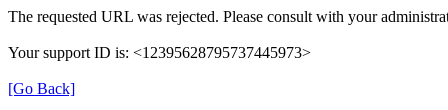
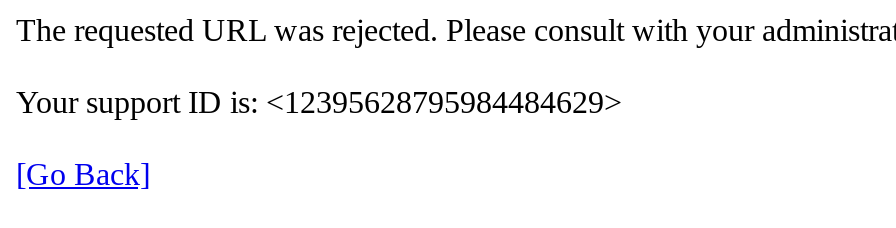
- Your support ID is: <12395628795737445973>
+ Your support ID is: <12395628795984484629>
